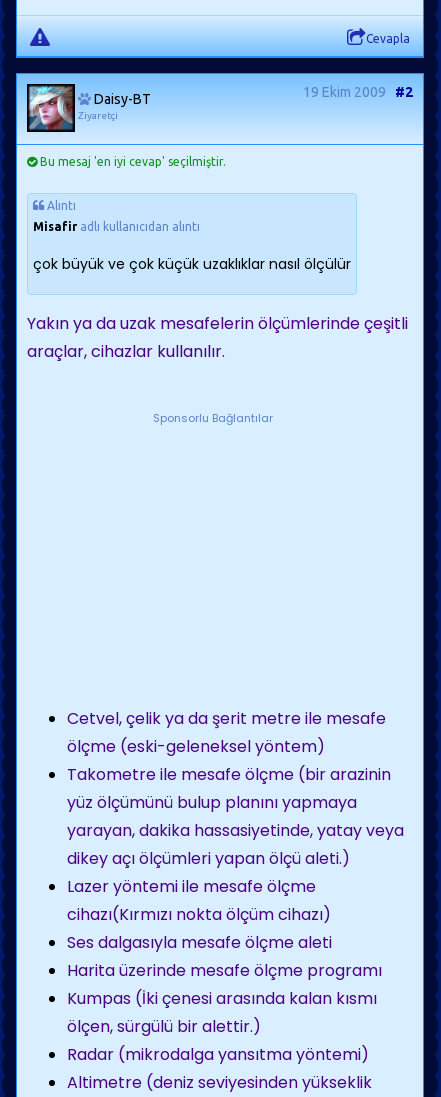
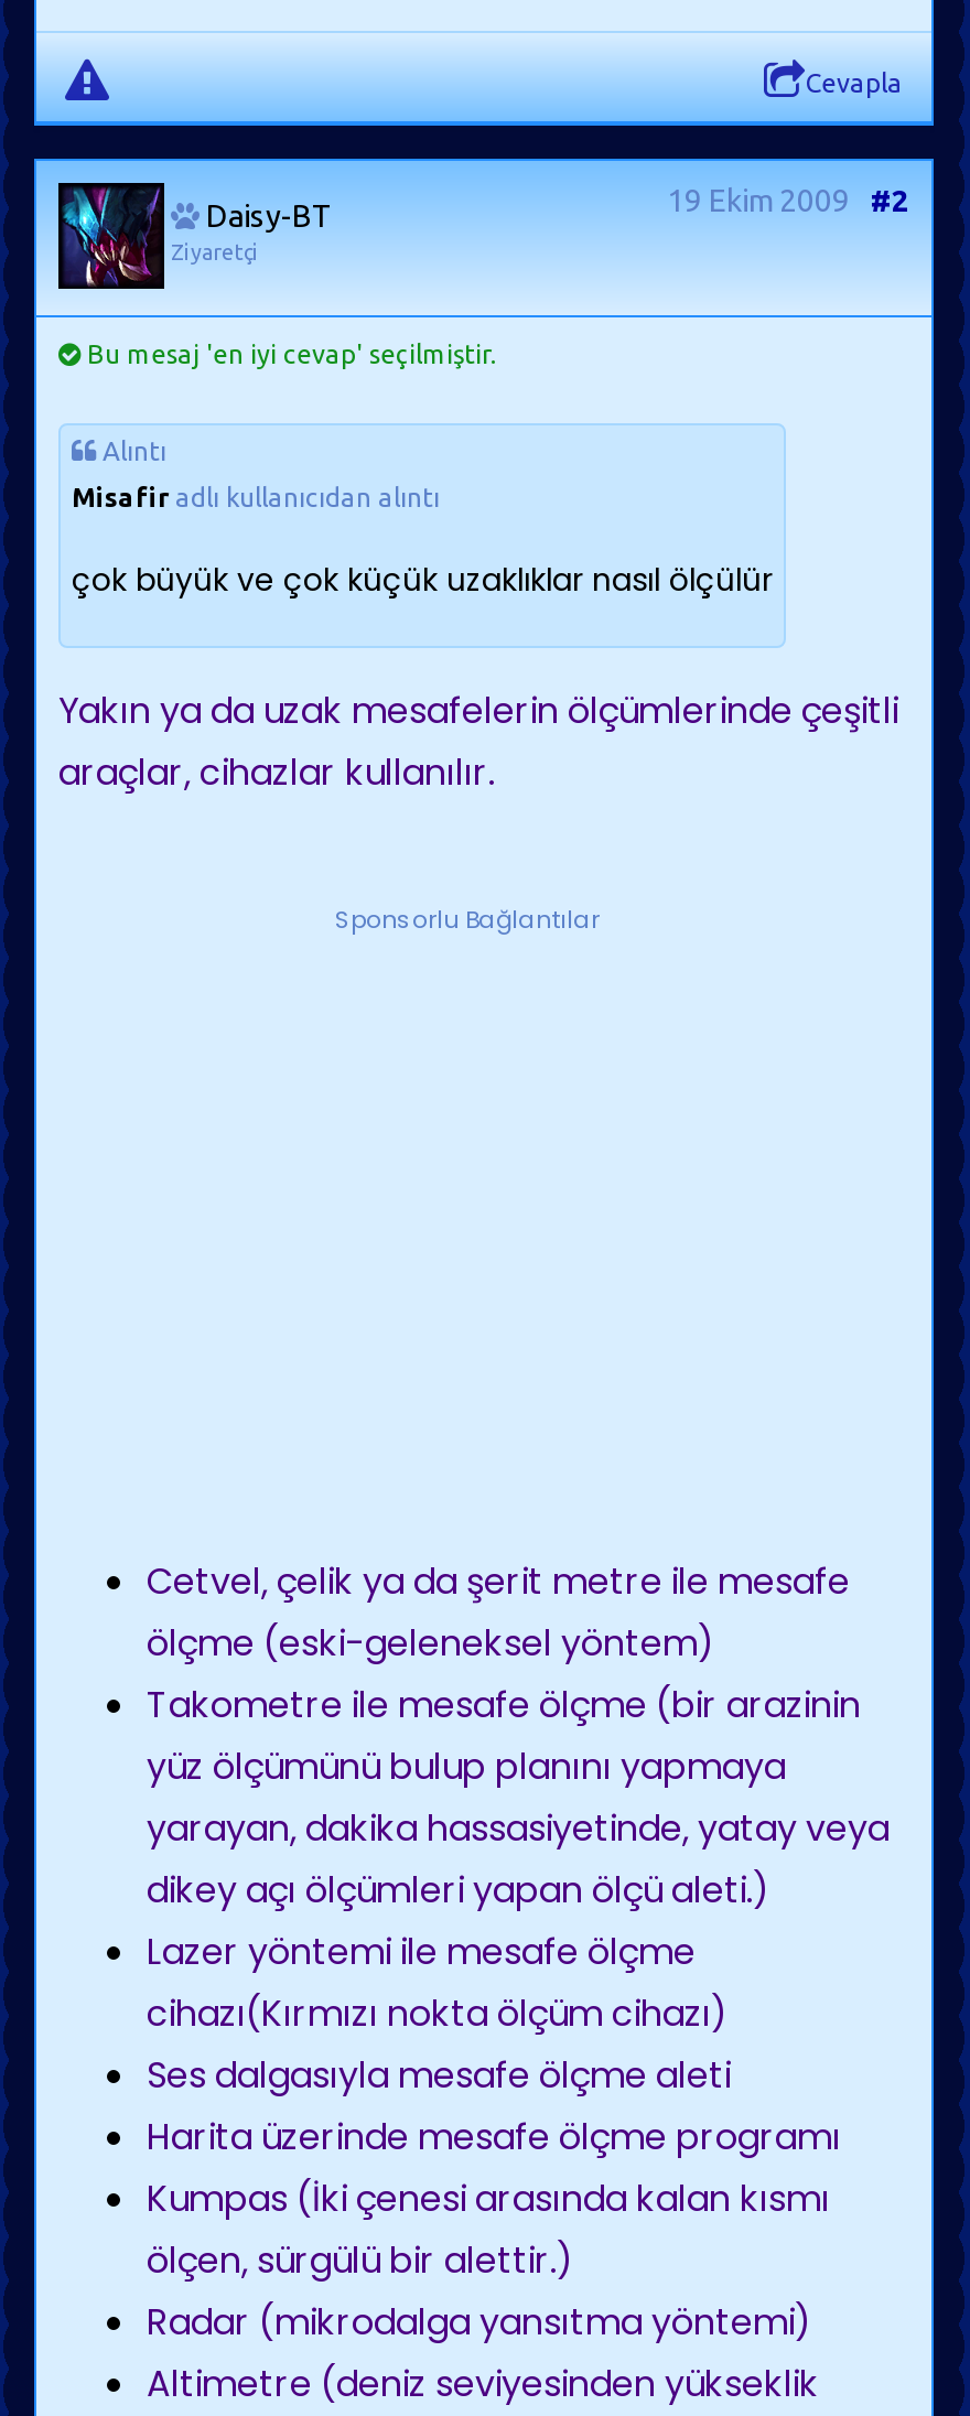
- [image]
+ [image]
